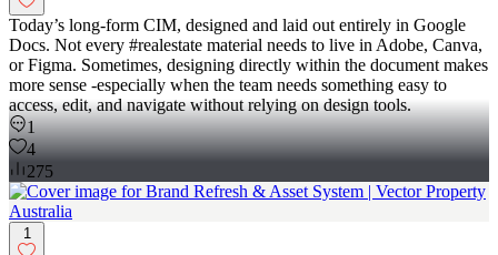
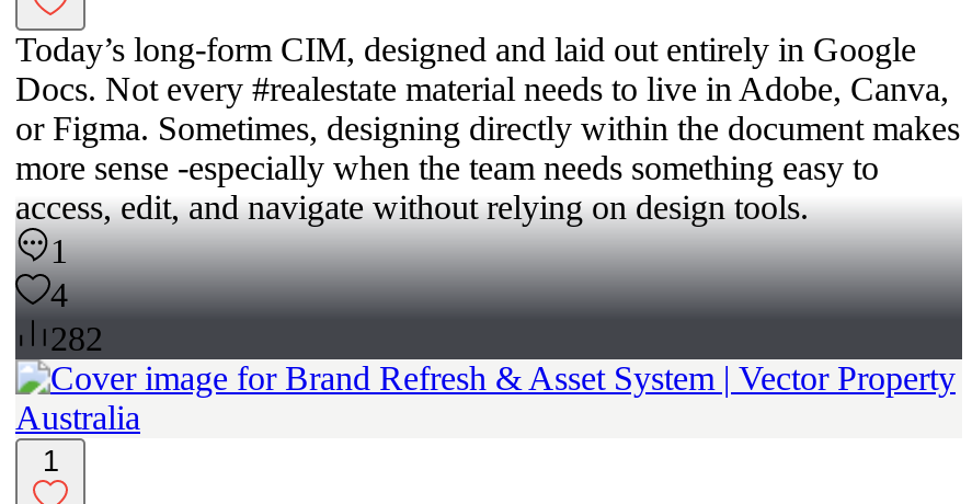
- 275
+ 282
